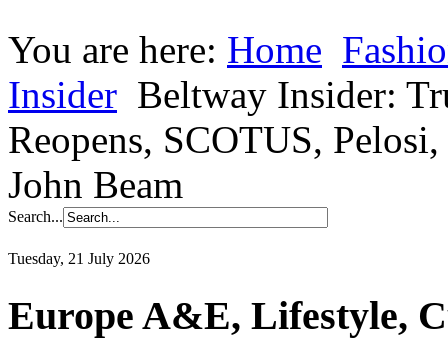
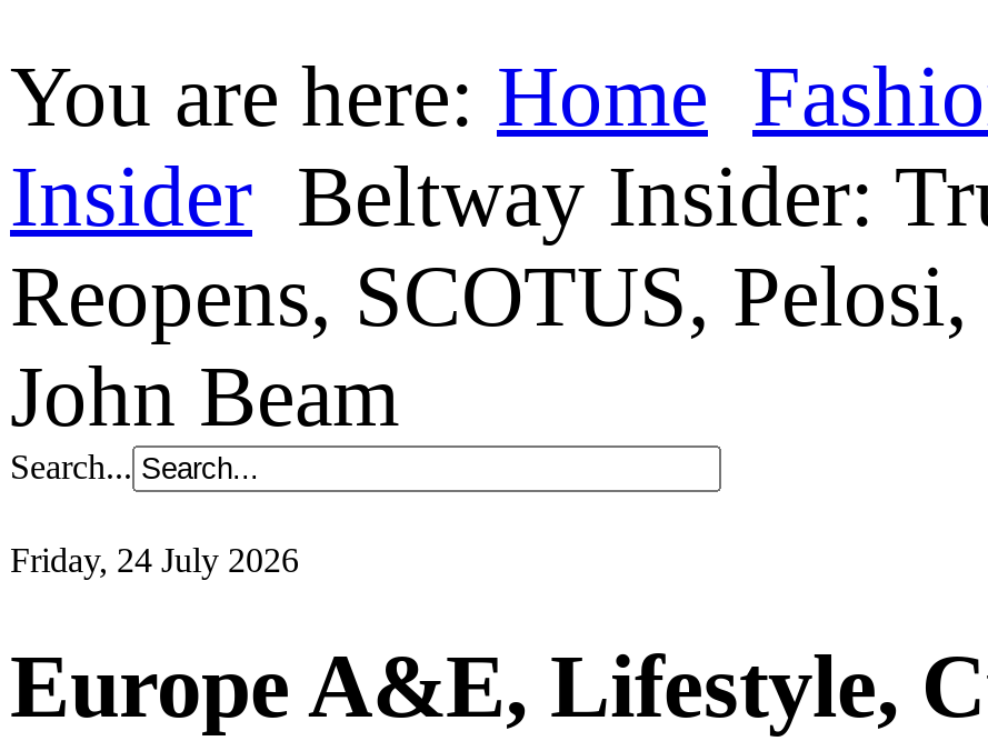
- Tuesday, 21 July 2026
+ Friday, 24 July 2026
